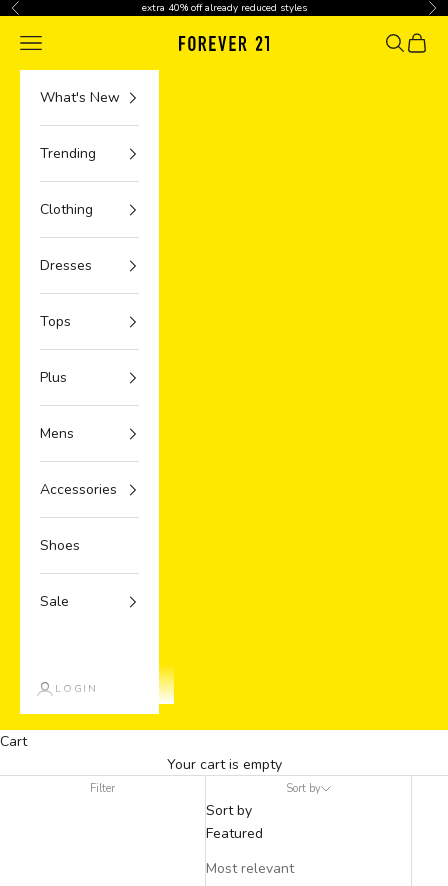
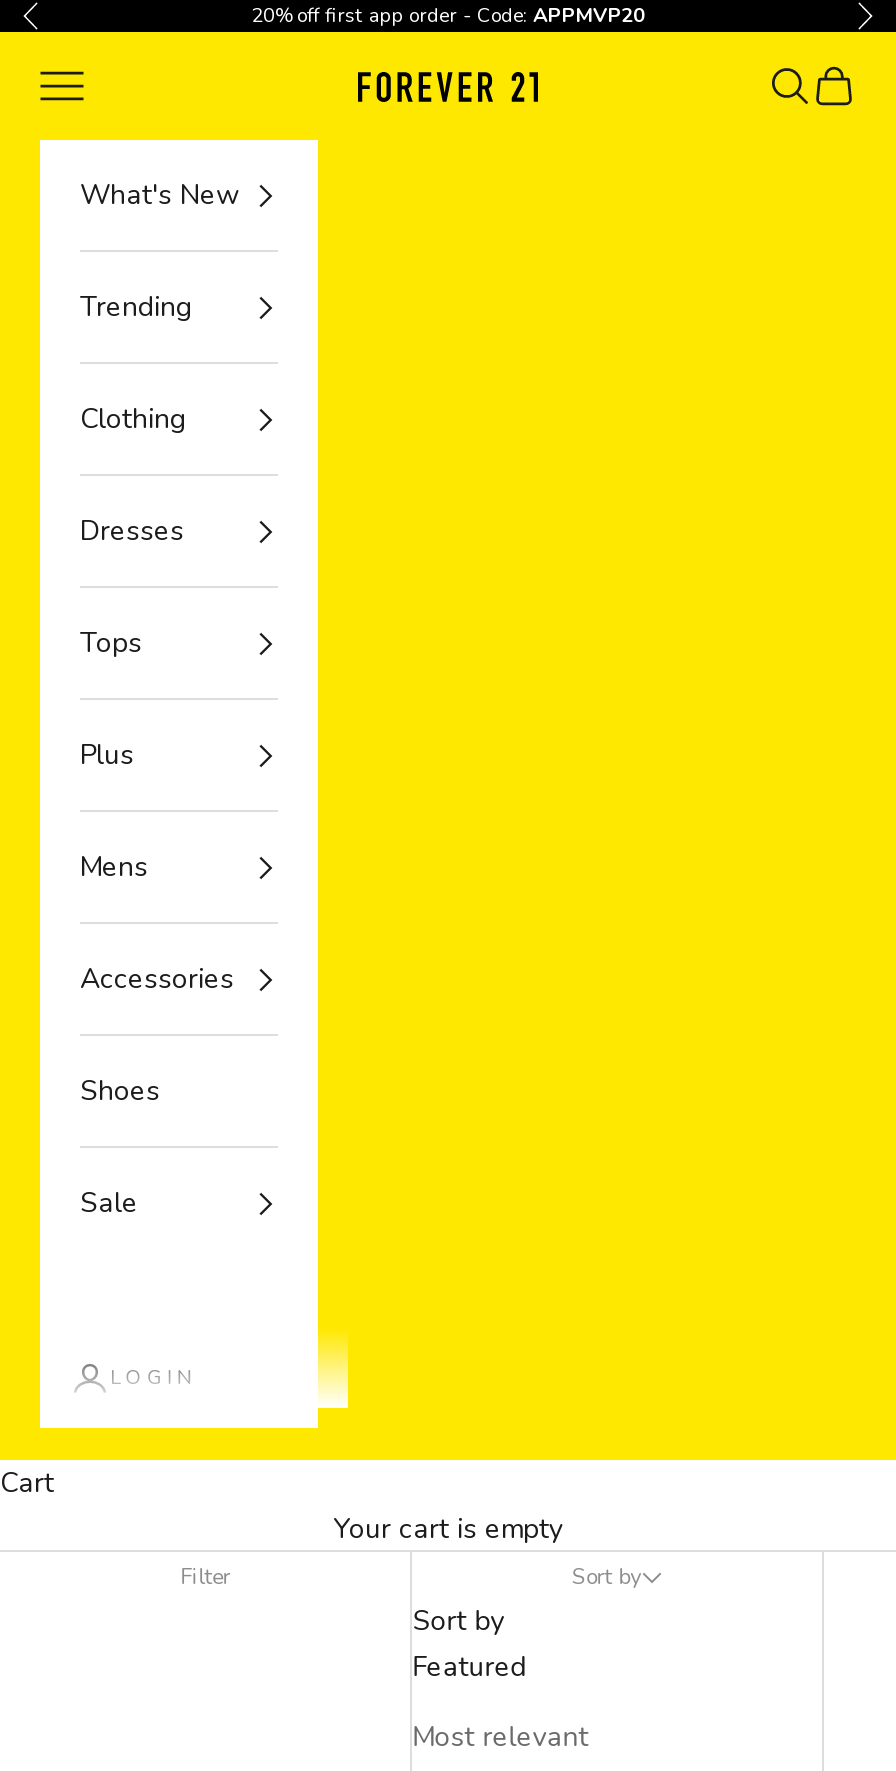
- extra 40% off already reduced styles
+ 20% off first app order - Code: APPMVP20
